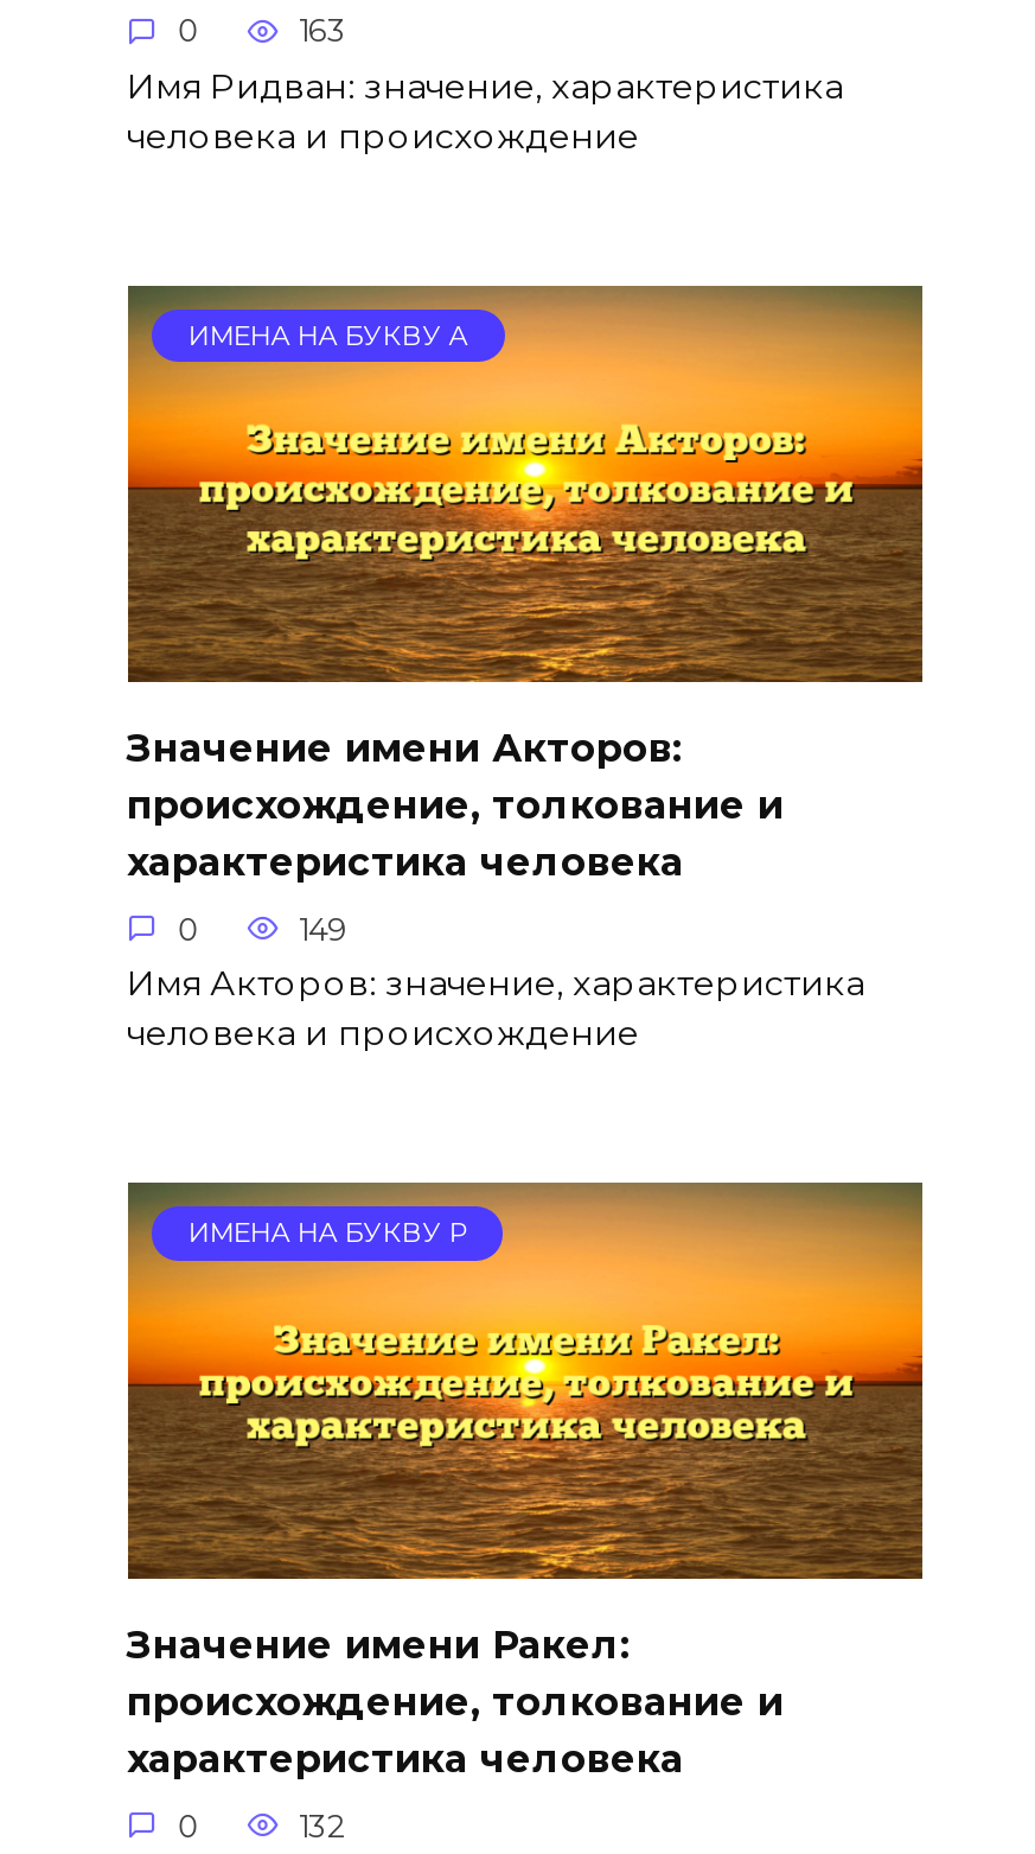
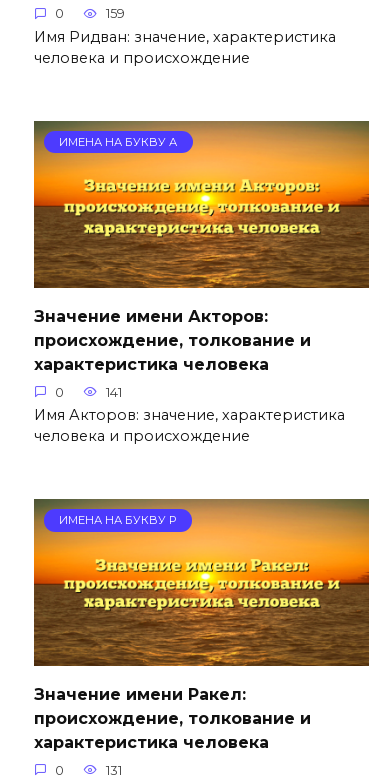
- 163
+ 159

- 149
+ 141

- 132
+ 131
